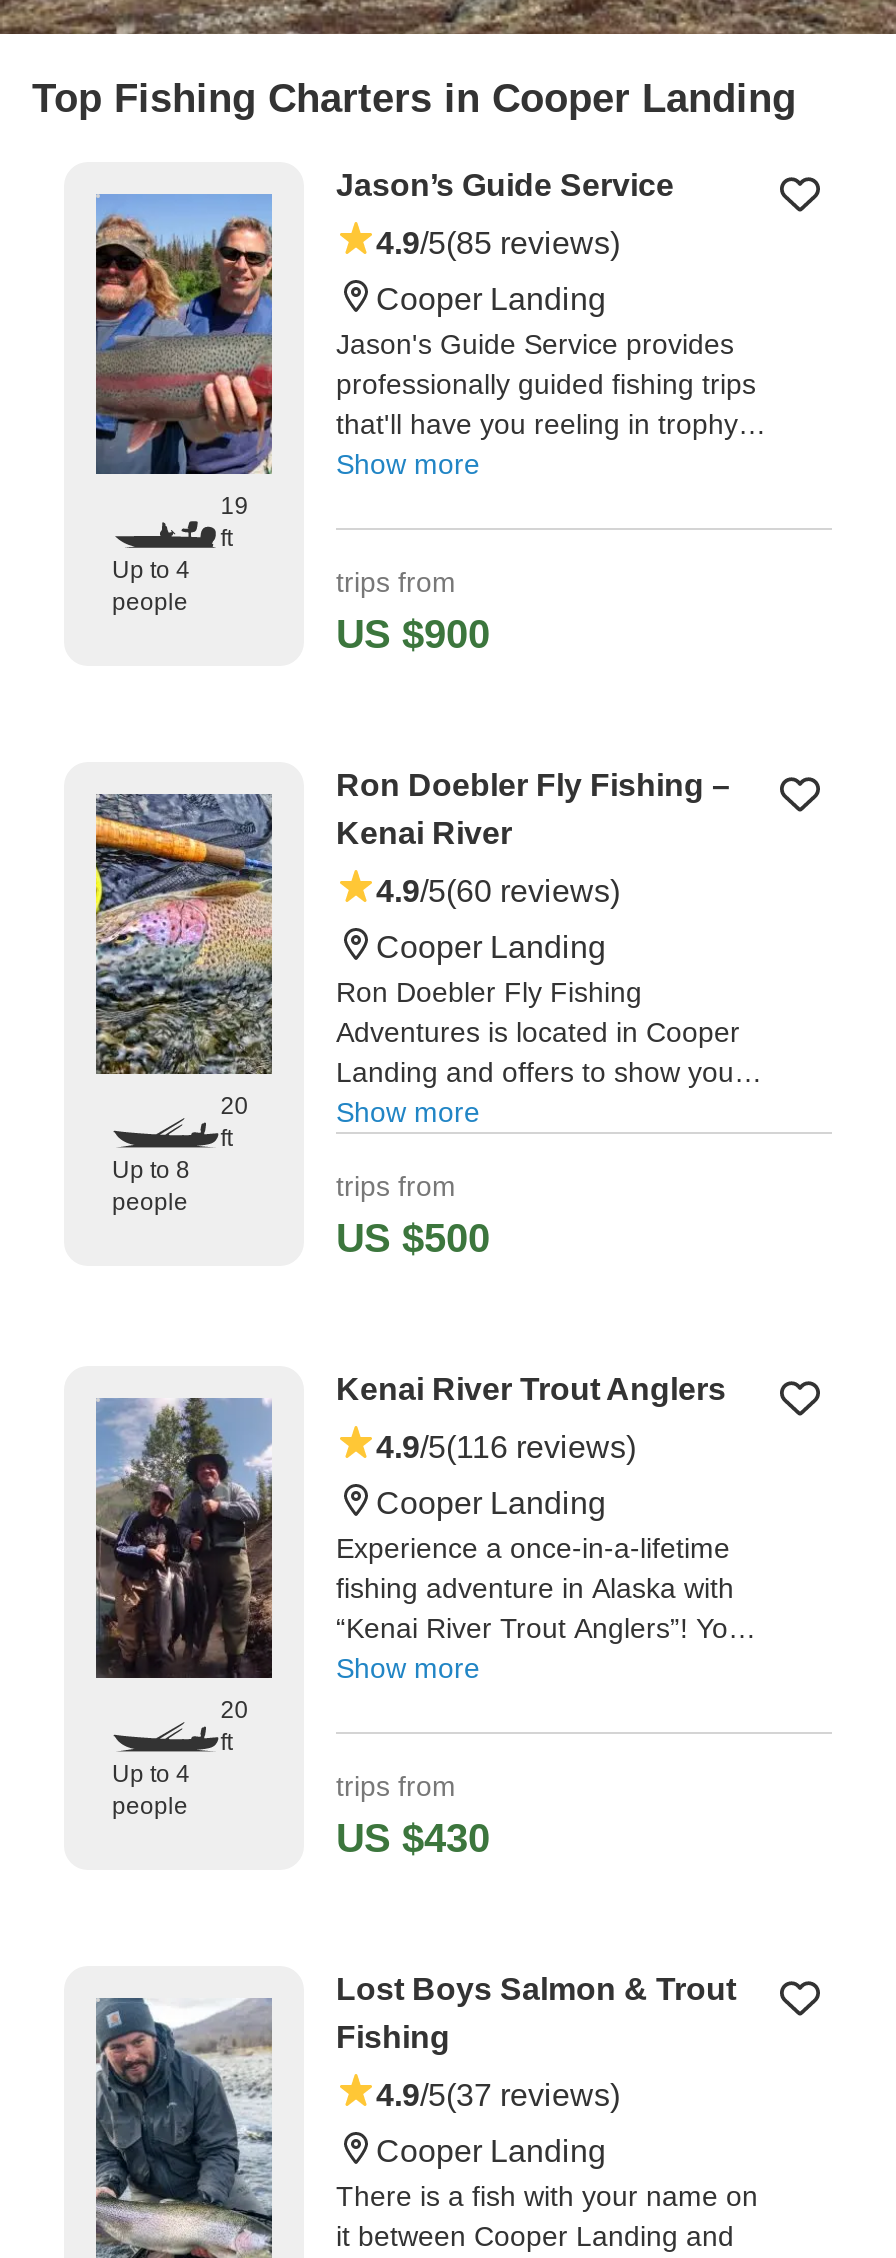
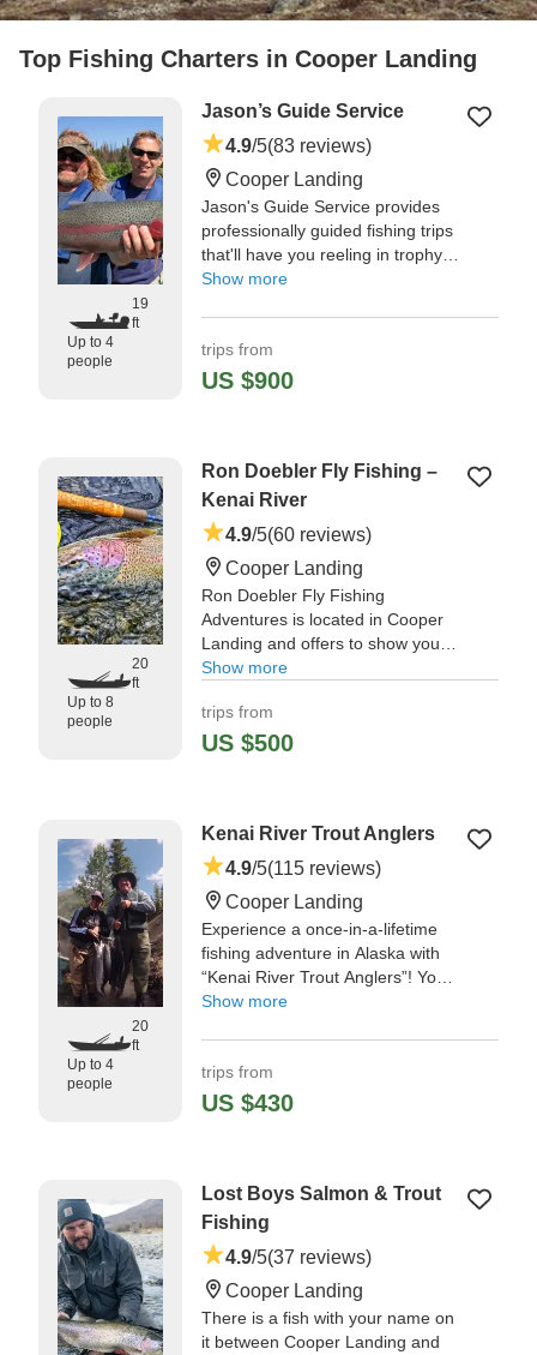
- 4.9/5(85 reviews)
+ 4.9/5(83 reviews)

- 4.9/5(116 reviews)
+ 4.9/5(115 reviews)
